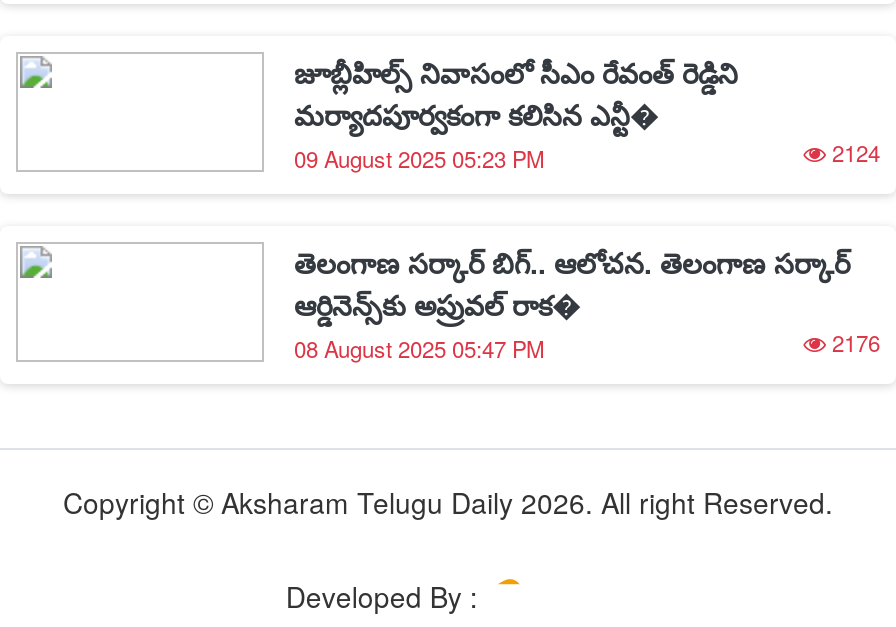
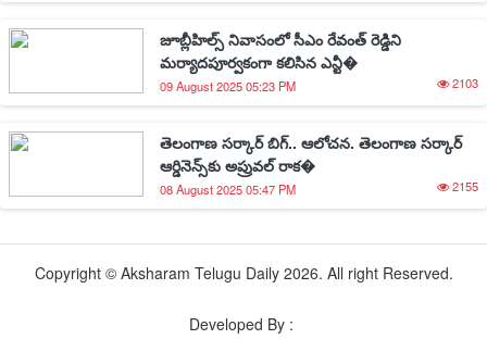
- 2124
+ 2103

- 2176
+ 2155
